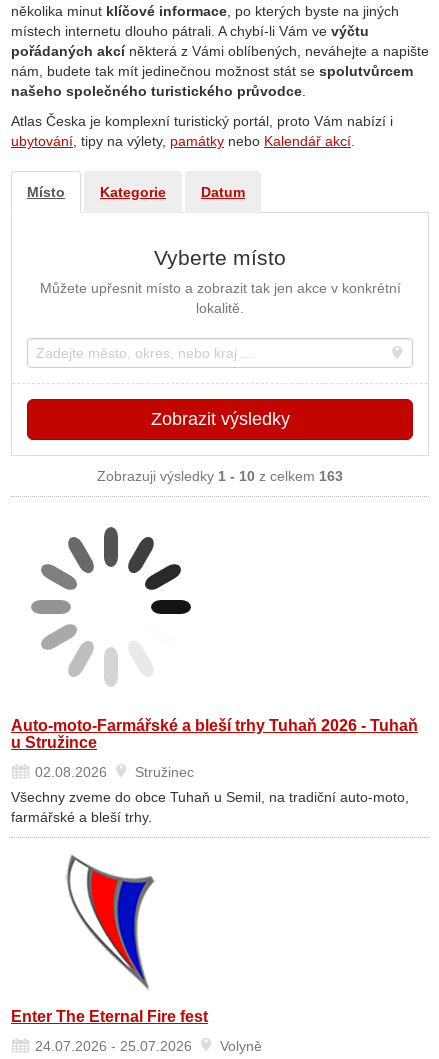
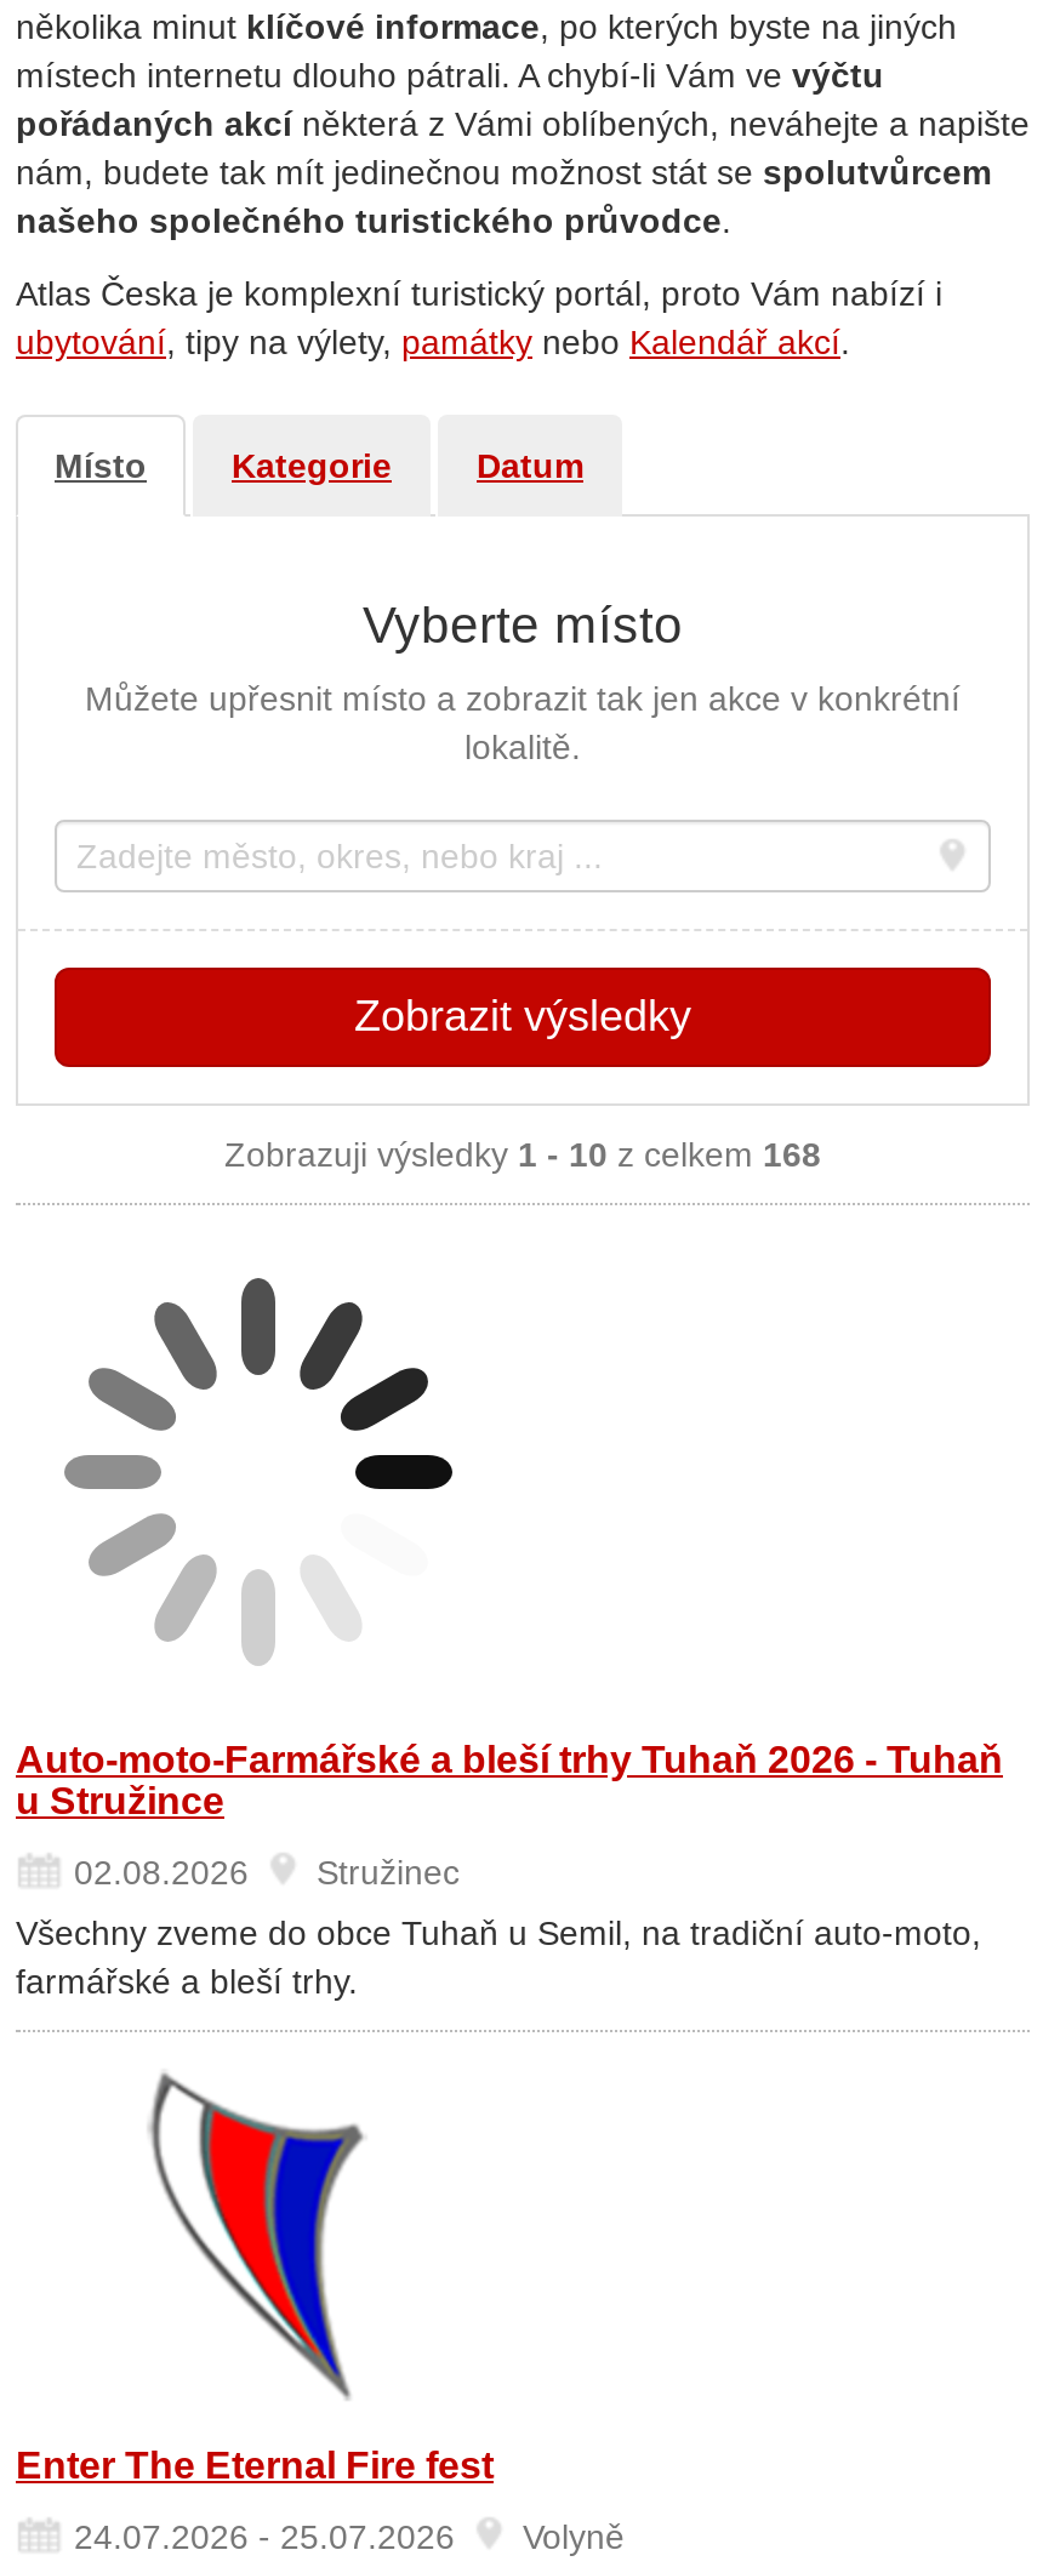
- Zobrazuji výsledky 1 - 10 z celkem 163
+ Zobrazuji výsledky 1 - 10 z celkem 168
